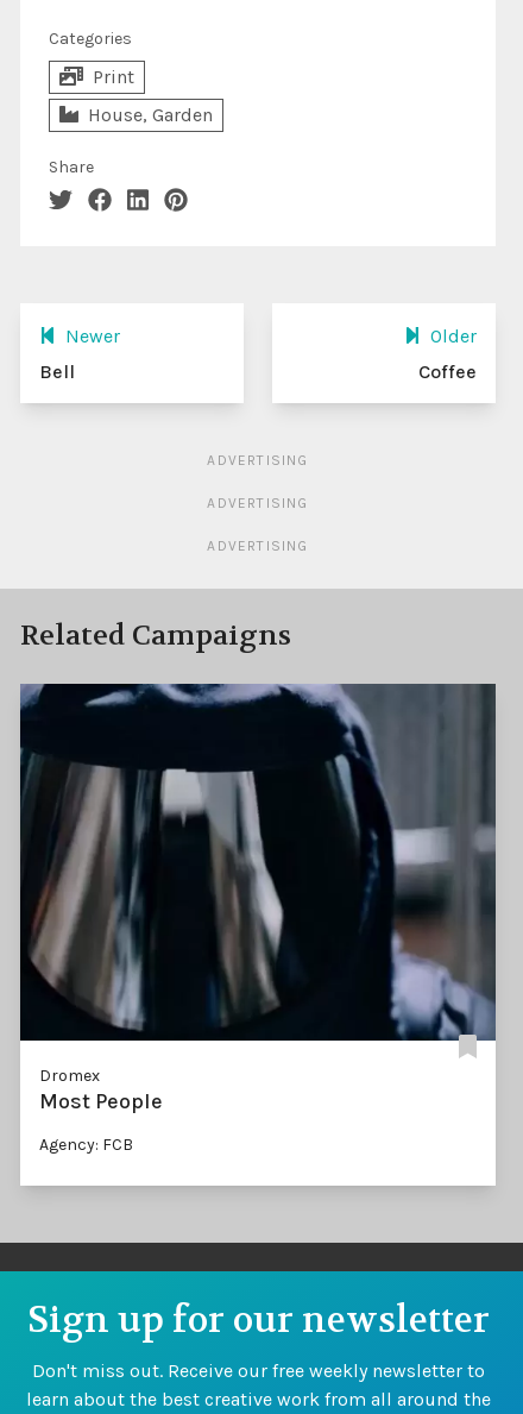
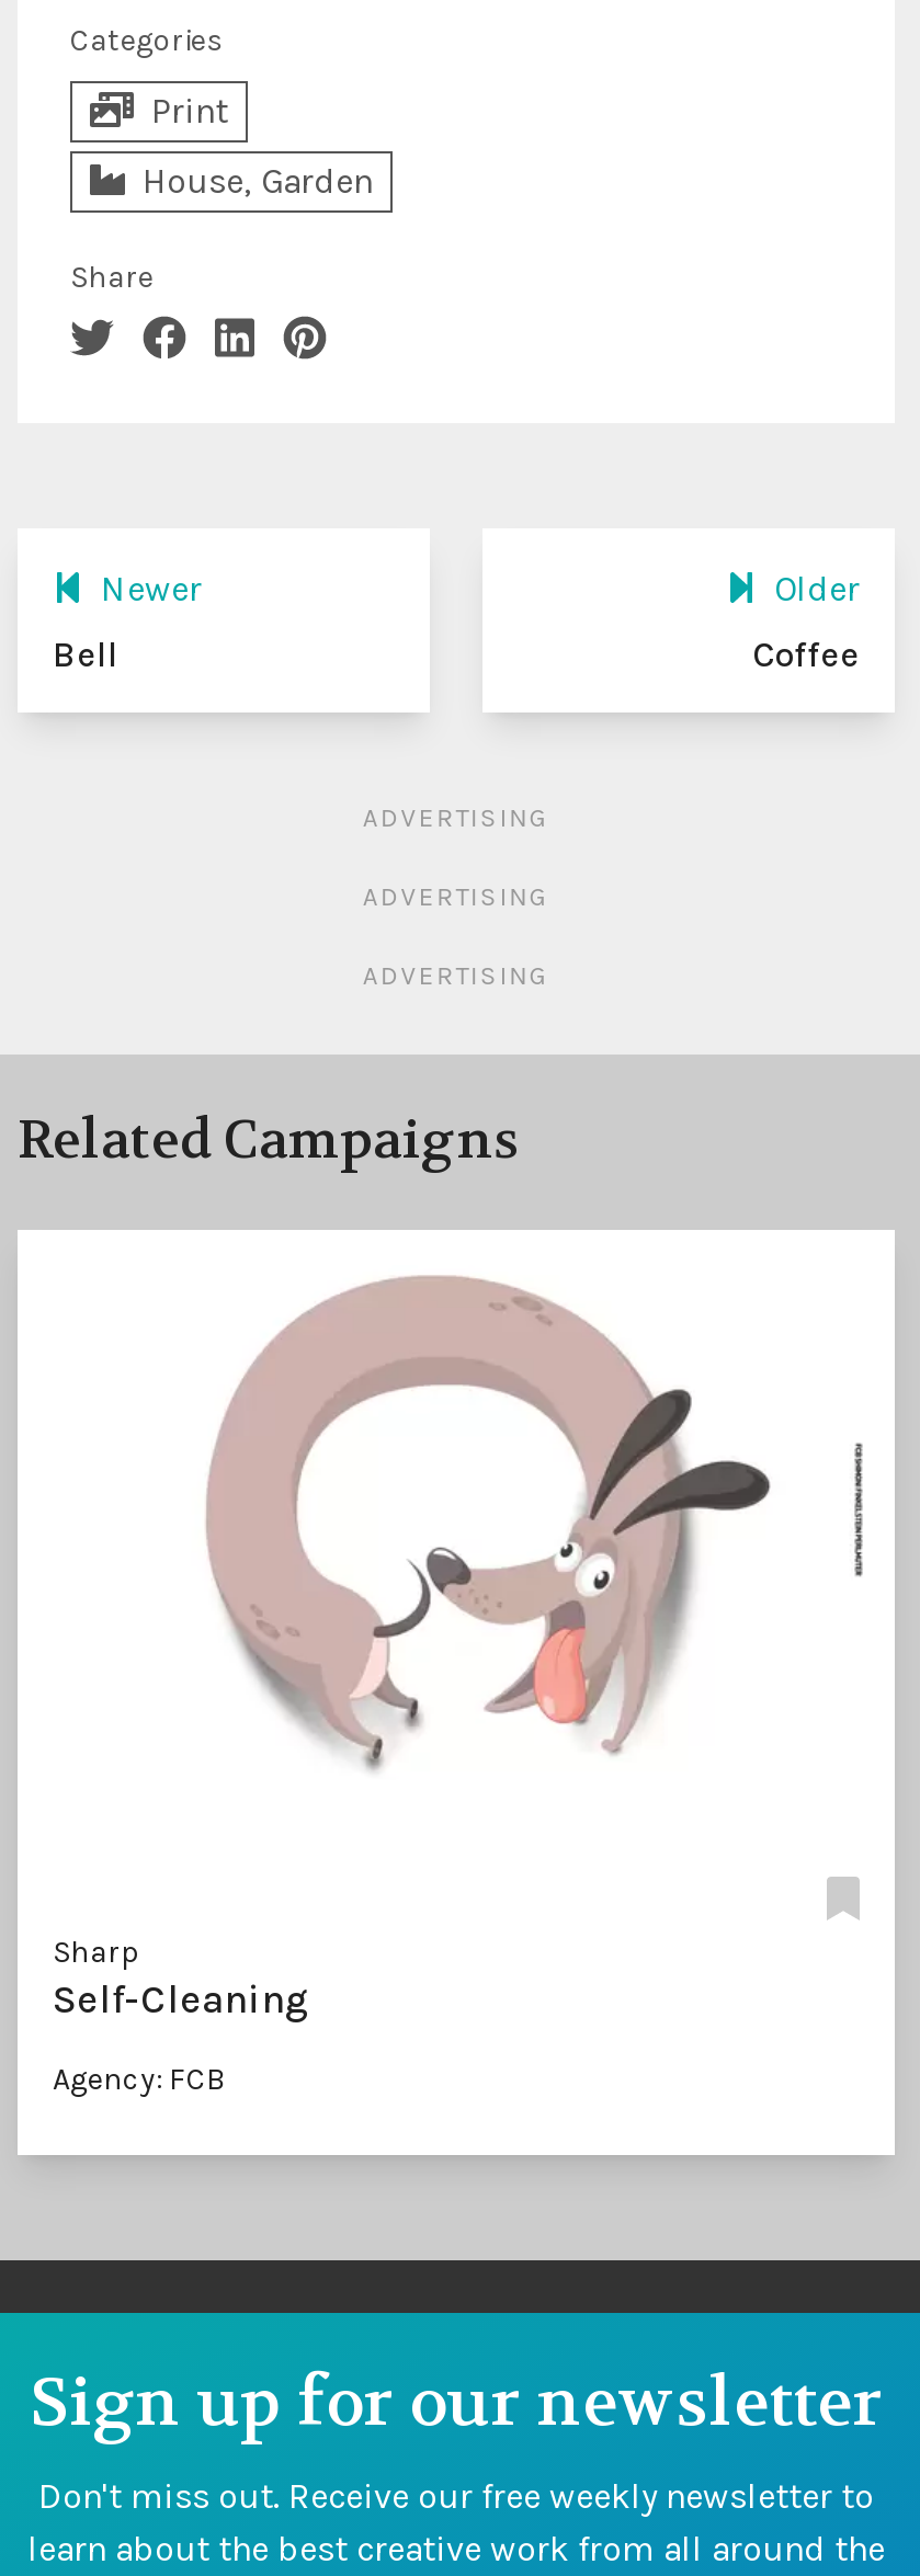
- [image]
- Dromex
- Most People
+ [image]
+ Sharp
+ Self-Cleaning
